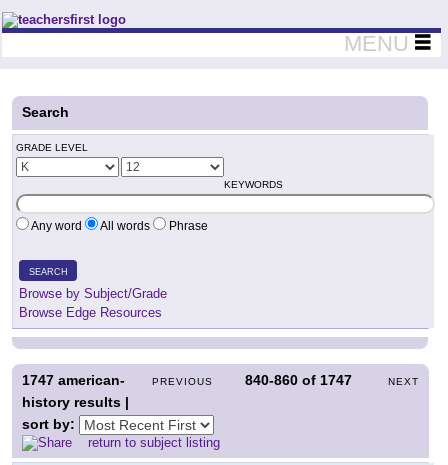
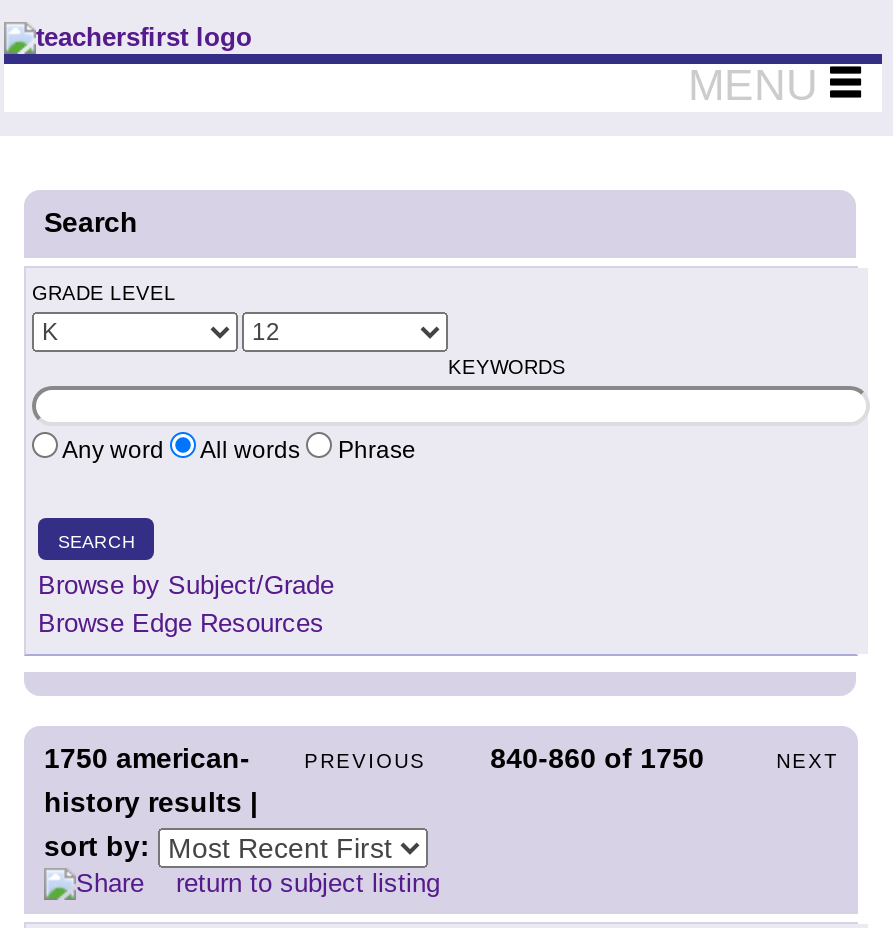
- 1747 american-
+ 1750 american-

- 840-860 of 1747
+ 840-860 of 1750
